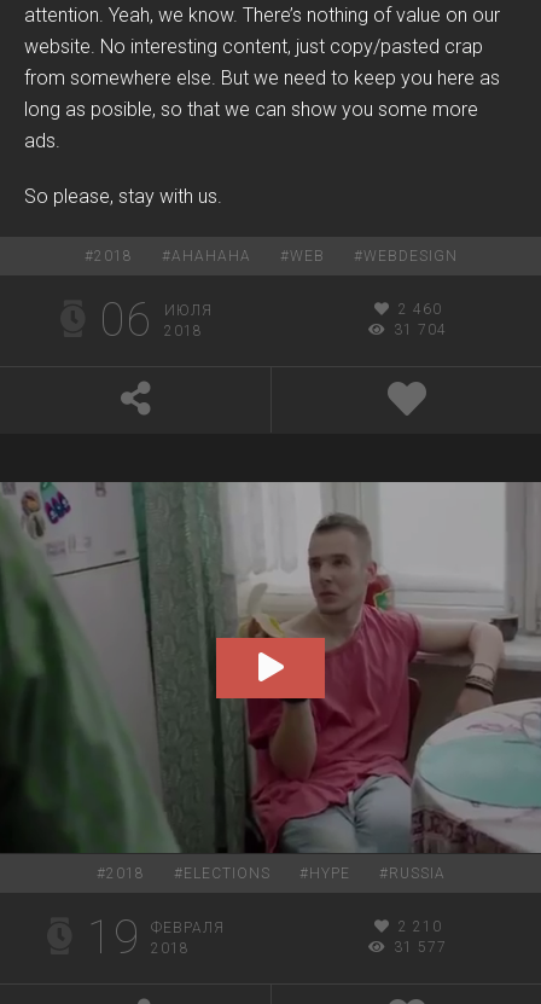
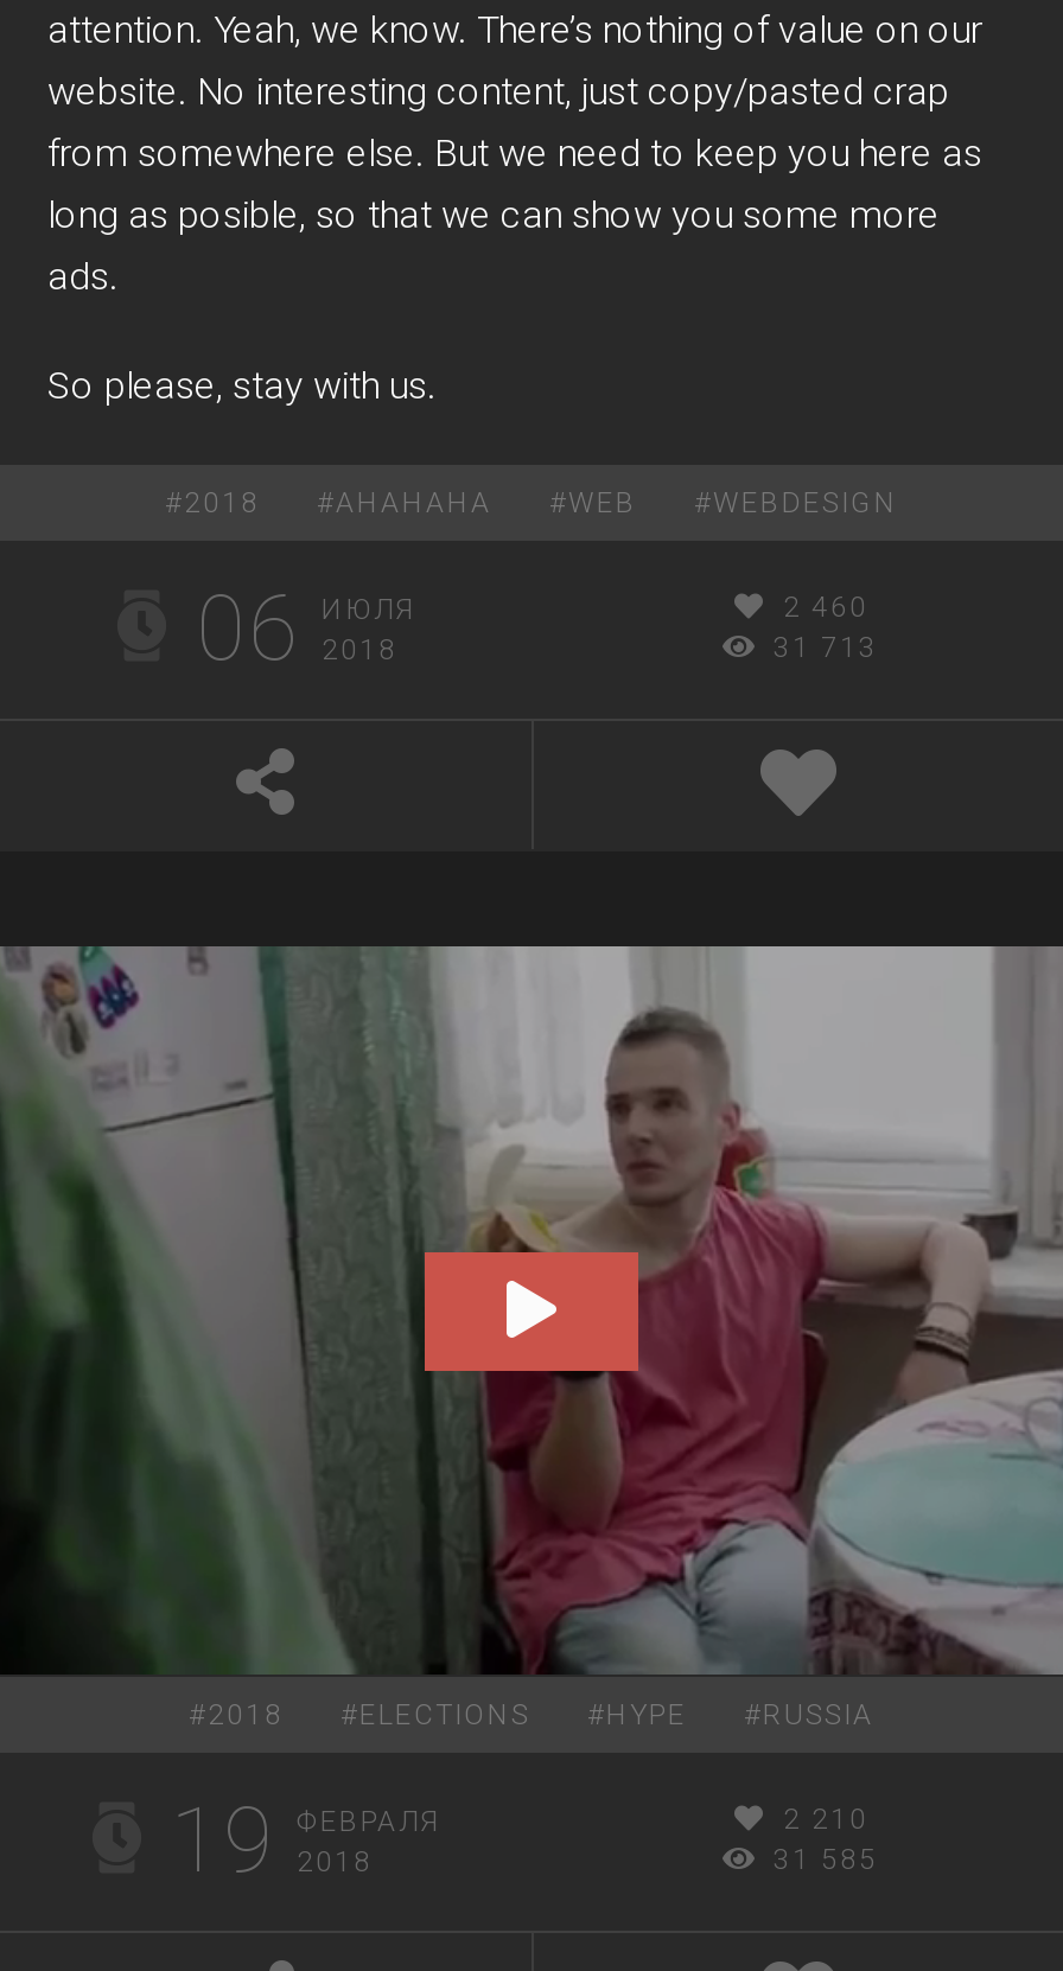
- 31 704
+ 31 713

- 31 577
+ 31 585
